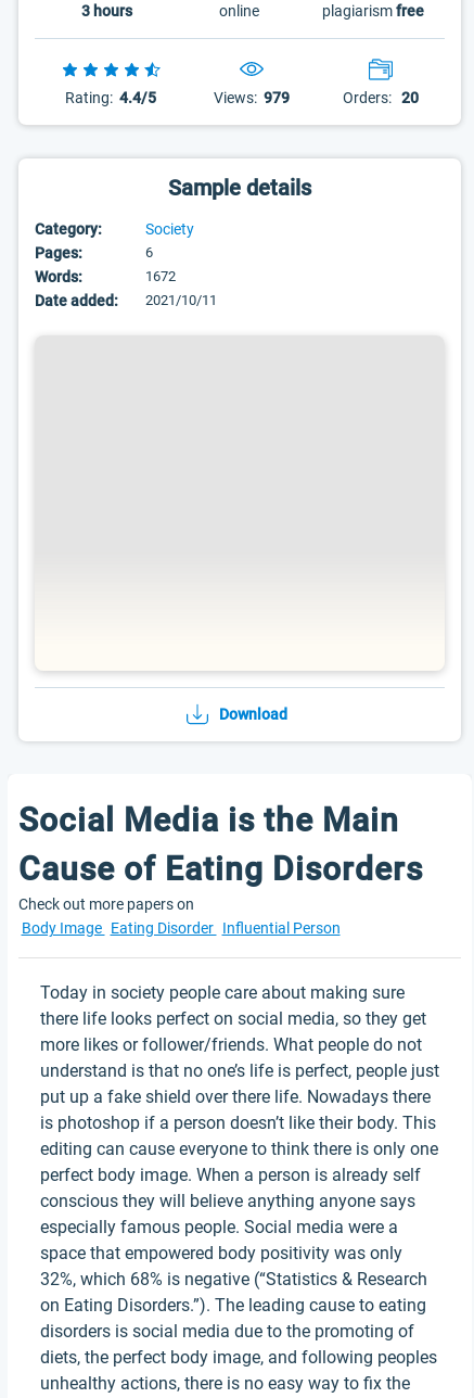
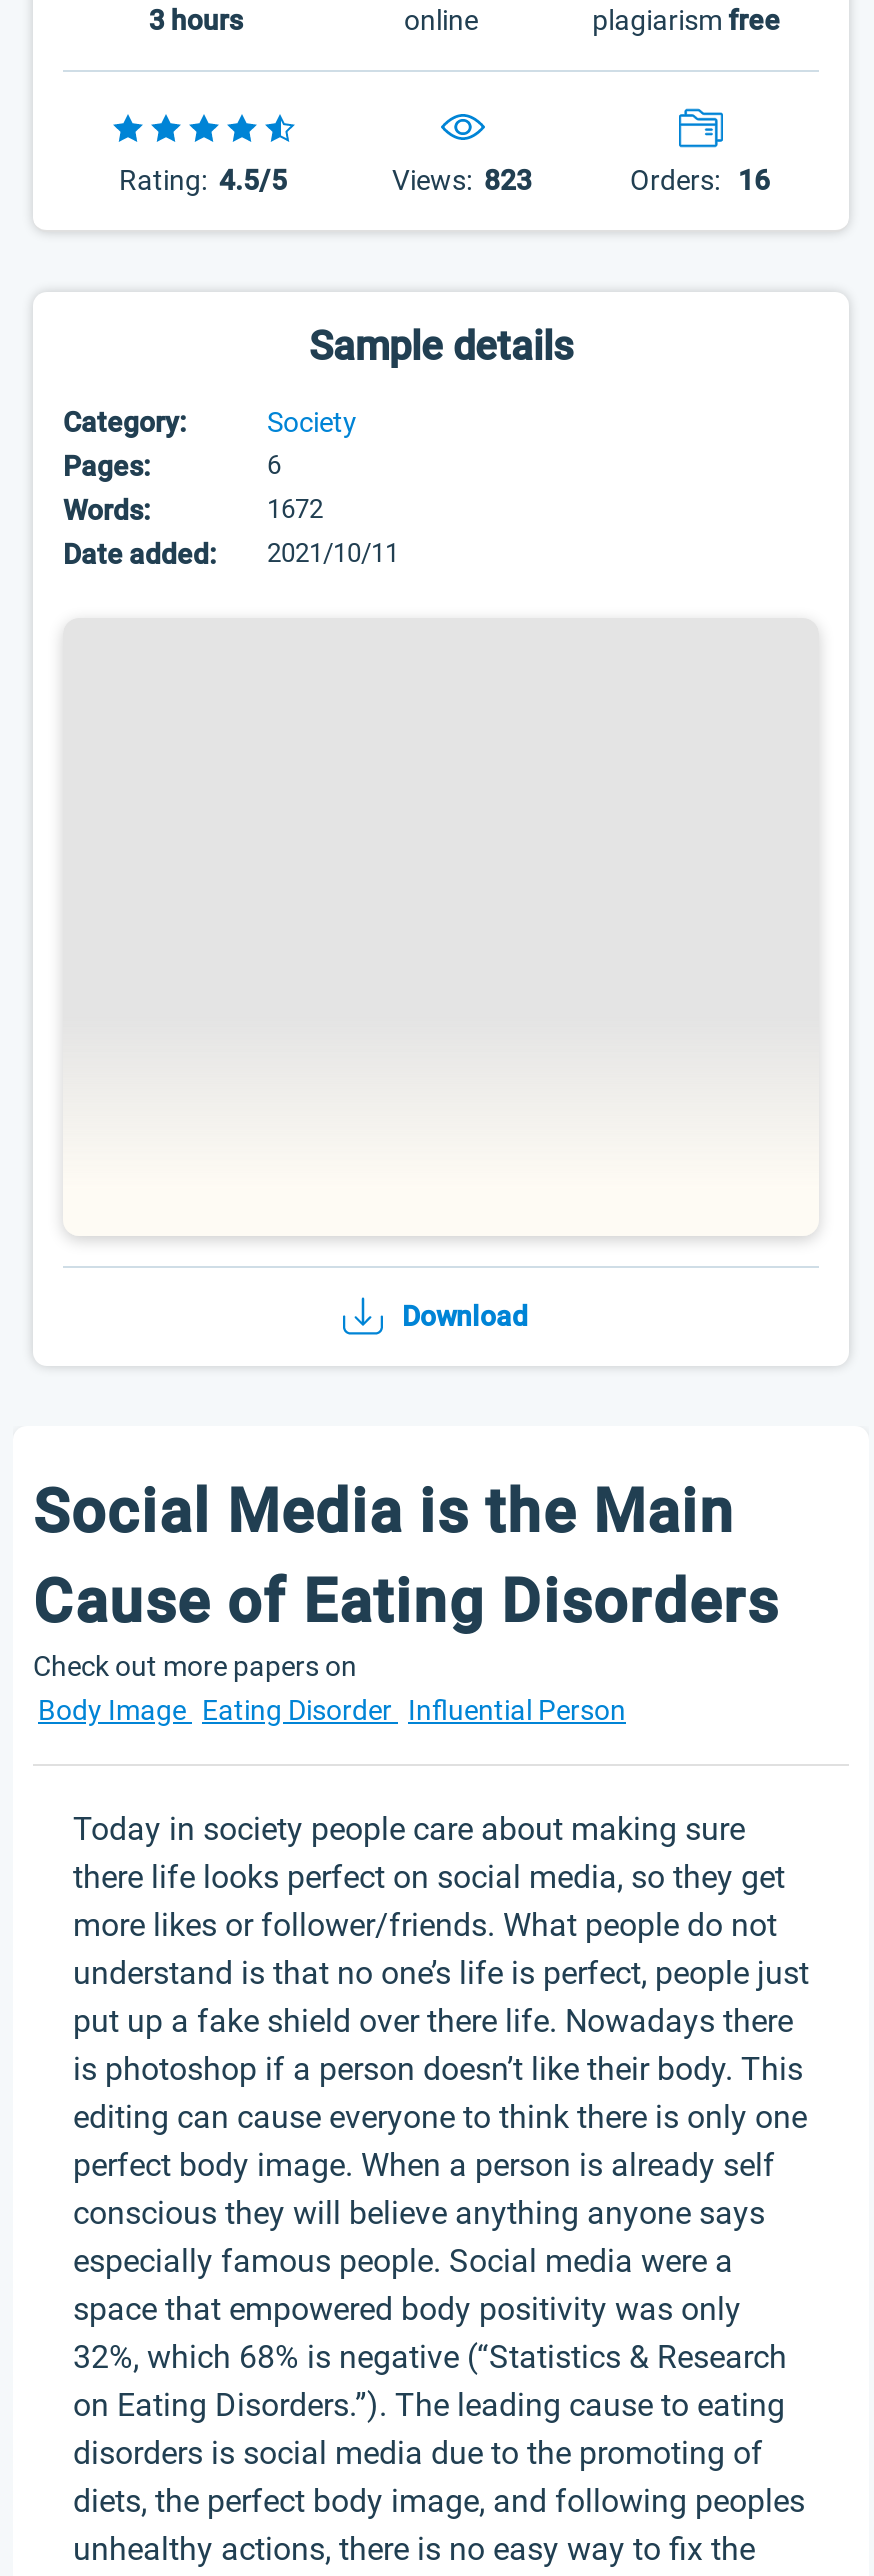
- Rating: 4.4/5
+ Rating: 4.5/5

- Views: 979
+ Views: 823

- Orders: 20
+ Orders: 16
